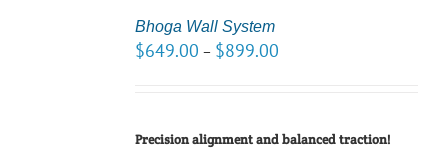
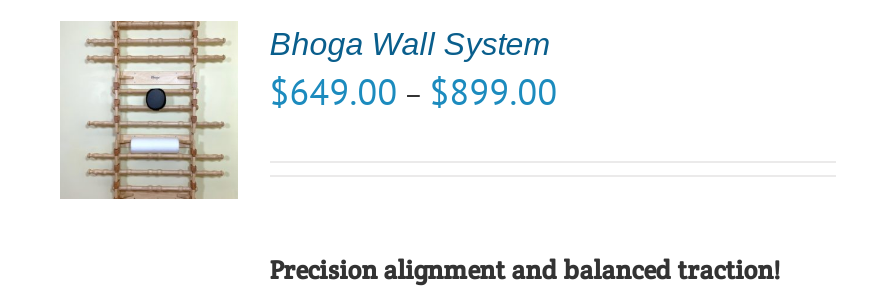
+ [image]
